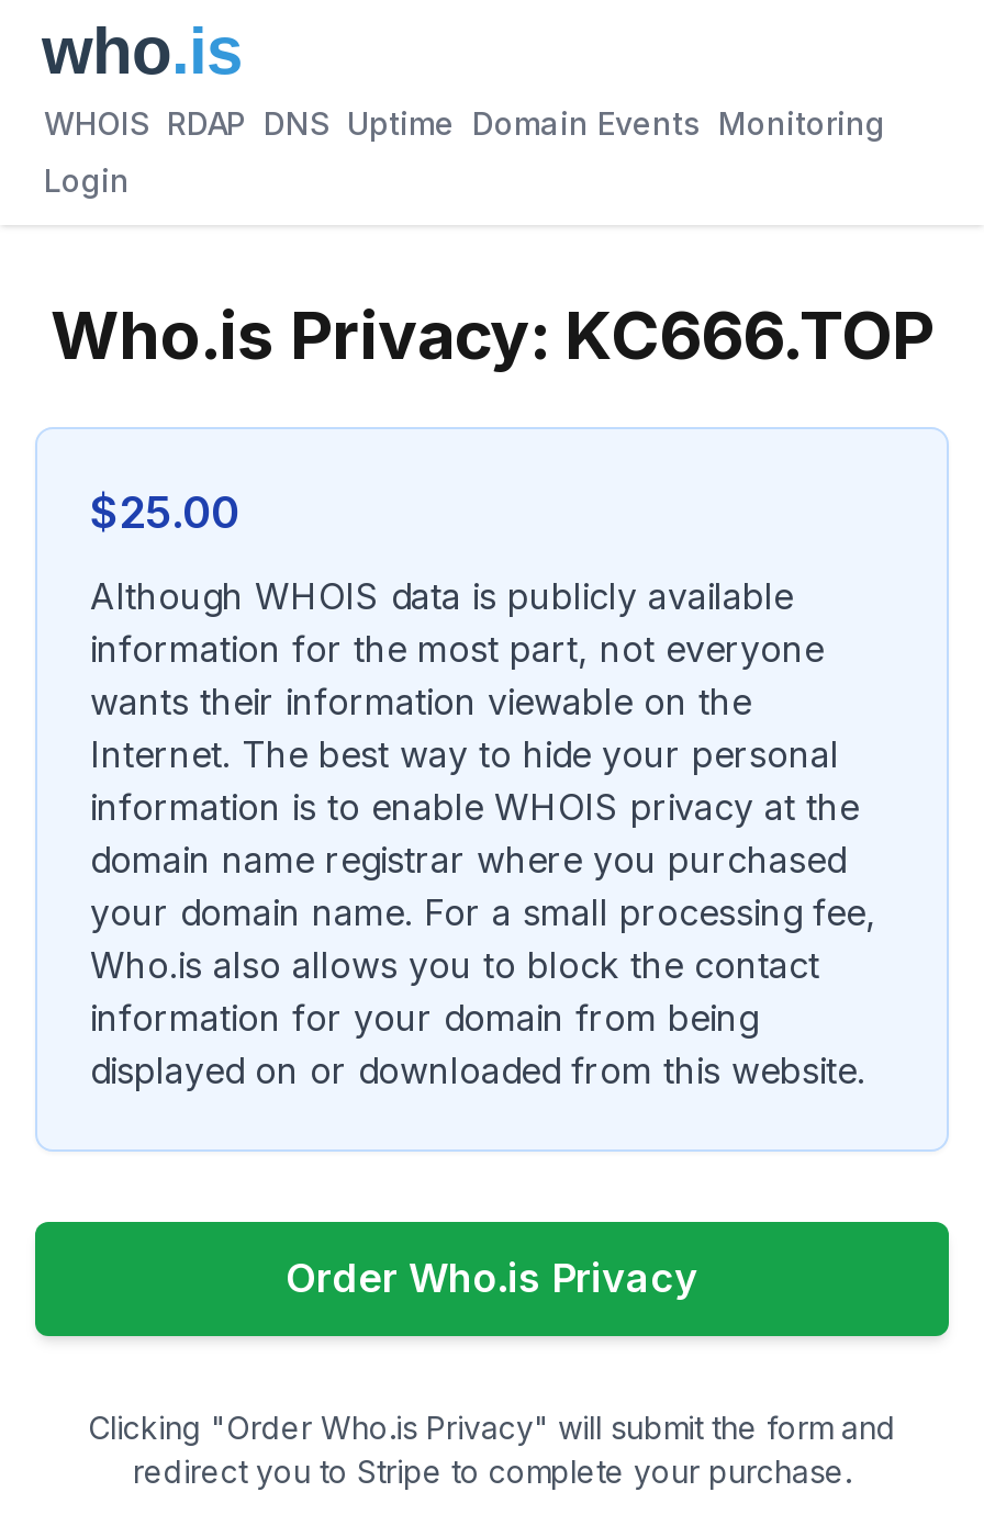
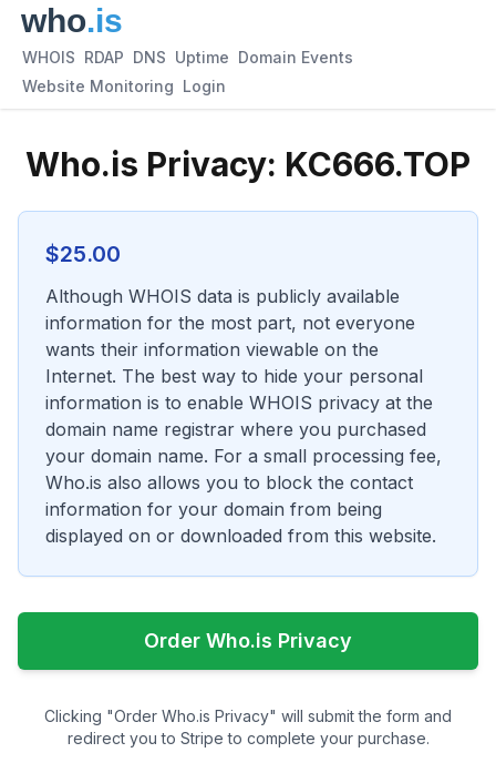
- WHOIS RDAP DNS Uptime Domain Events Monitoring
+ WHOIS RDAP DNS Uptime Domain Events

- Login
+ Website Monitoring Login
